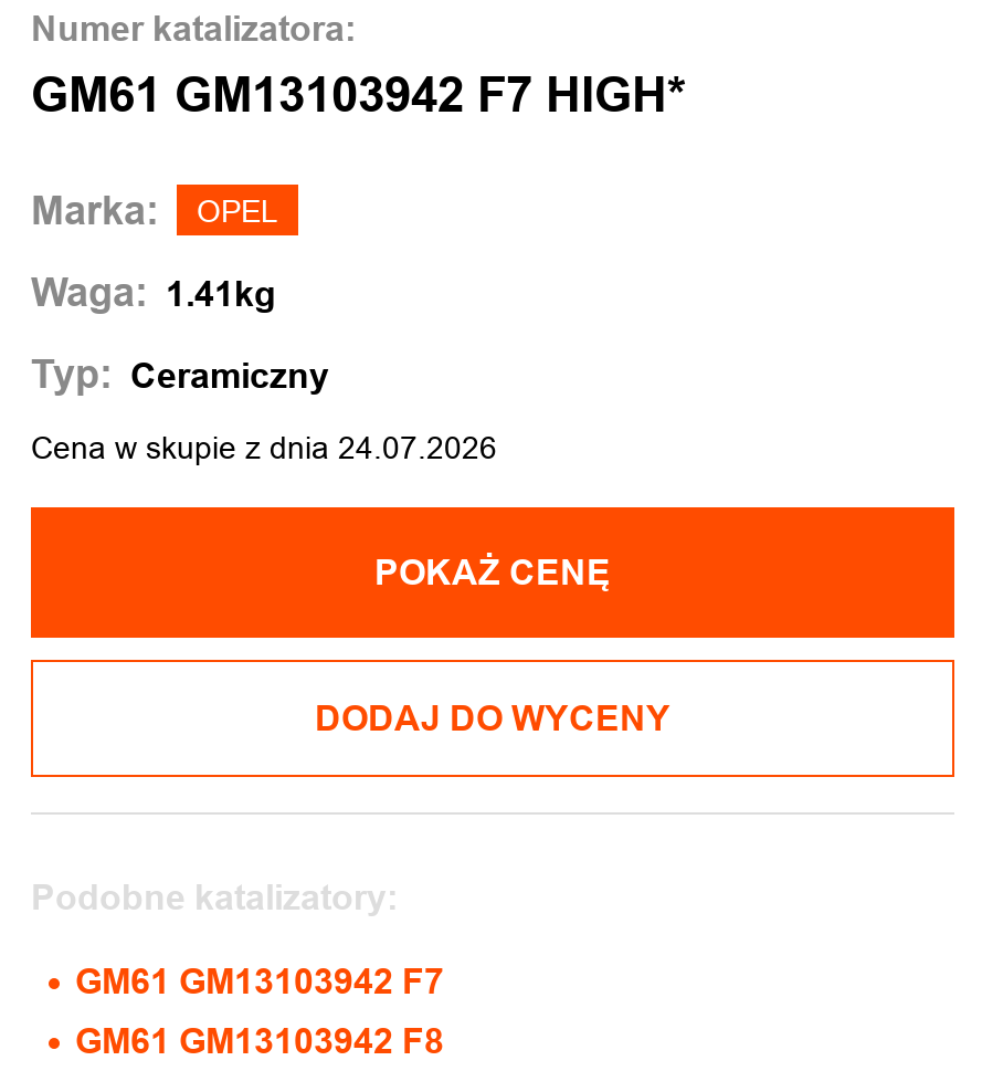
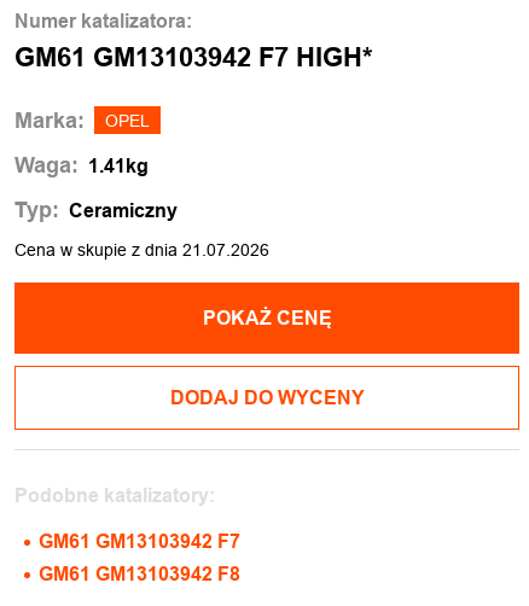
- Cena w skupie z dnia 24.07.2026
+ Cena w skupie z dnia 21.07.2026
